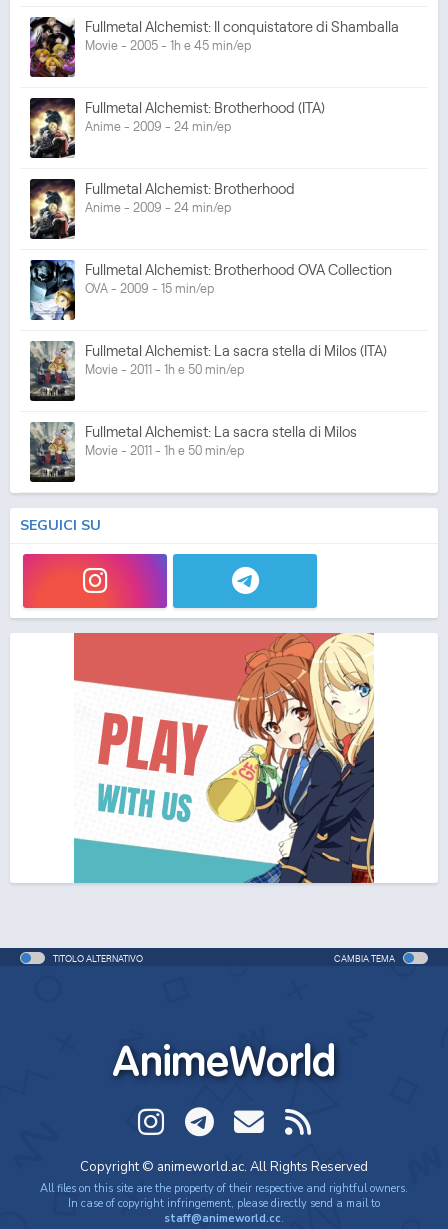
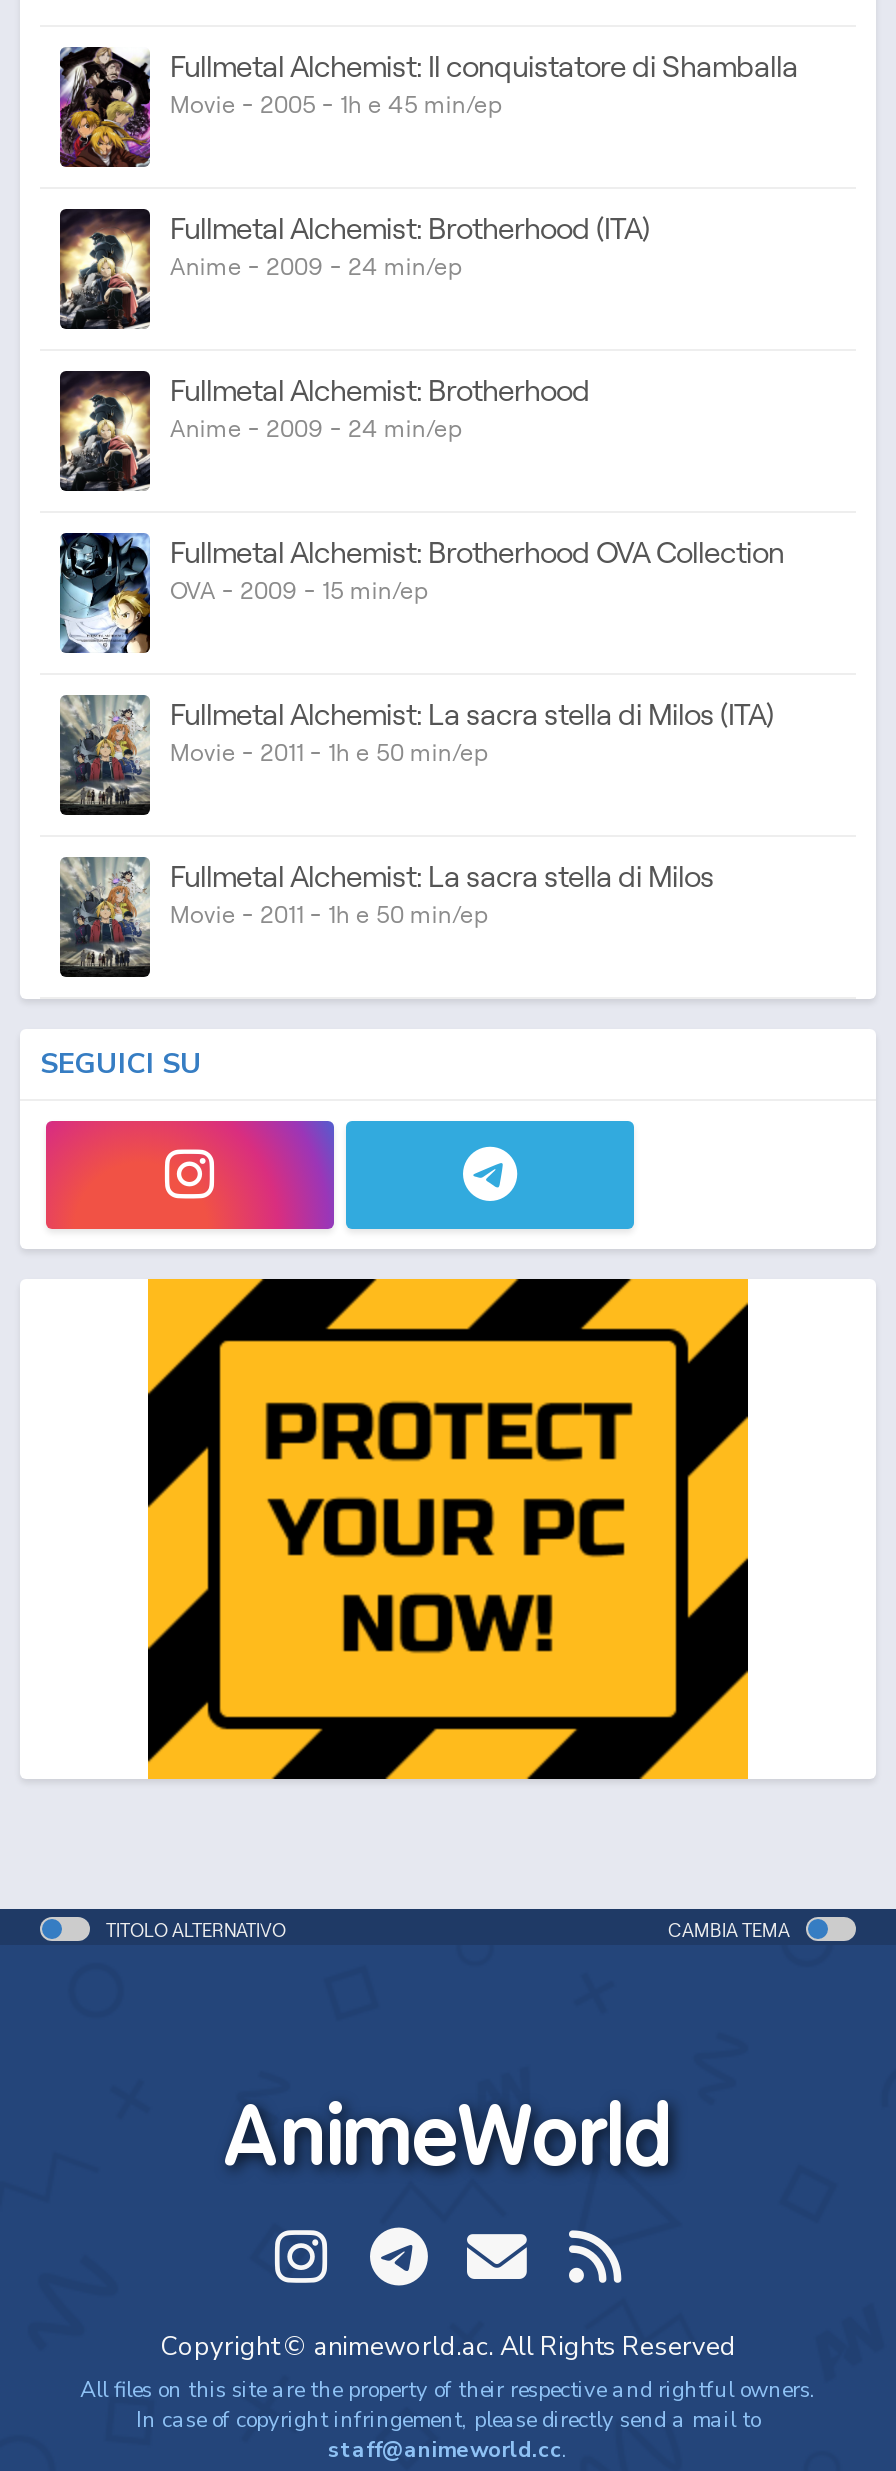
- [image]
+ [image]
